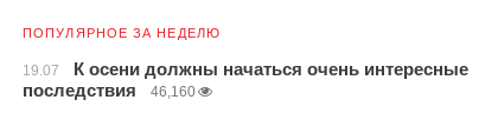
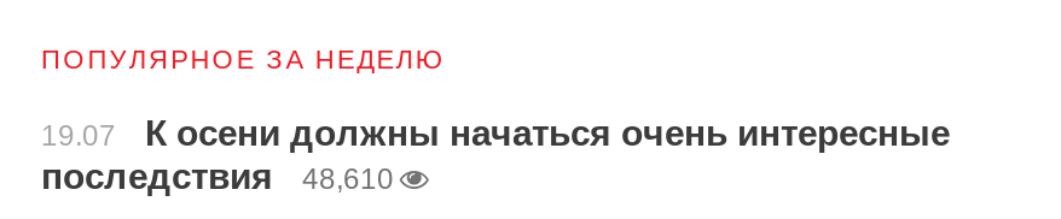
- последствия 46,160
+ последствия 48,610
